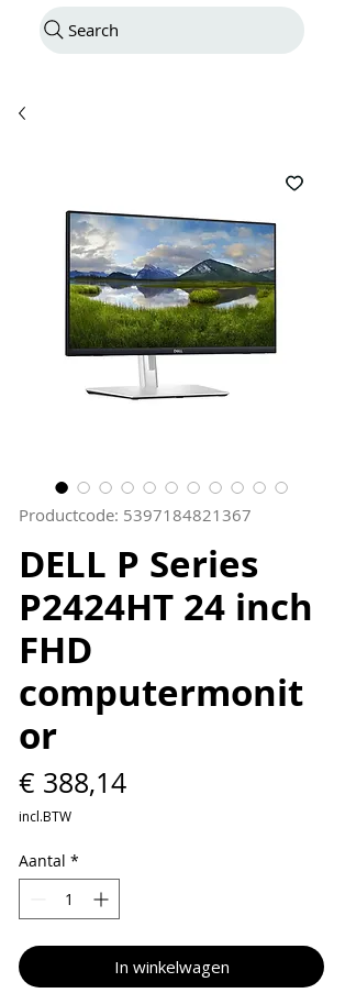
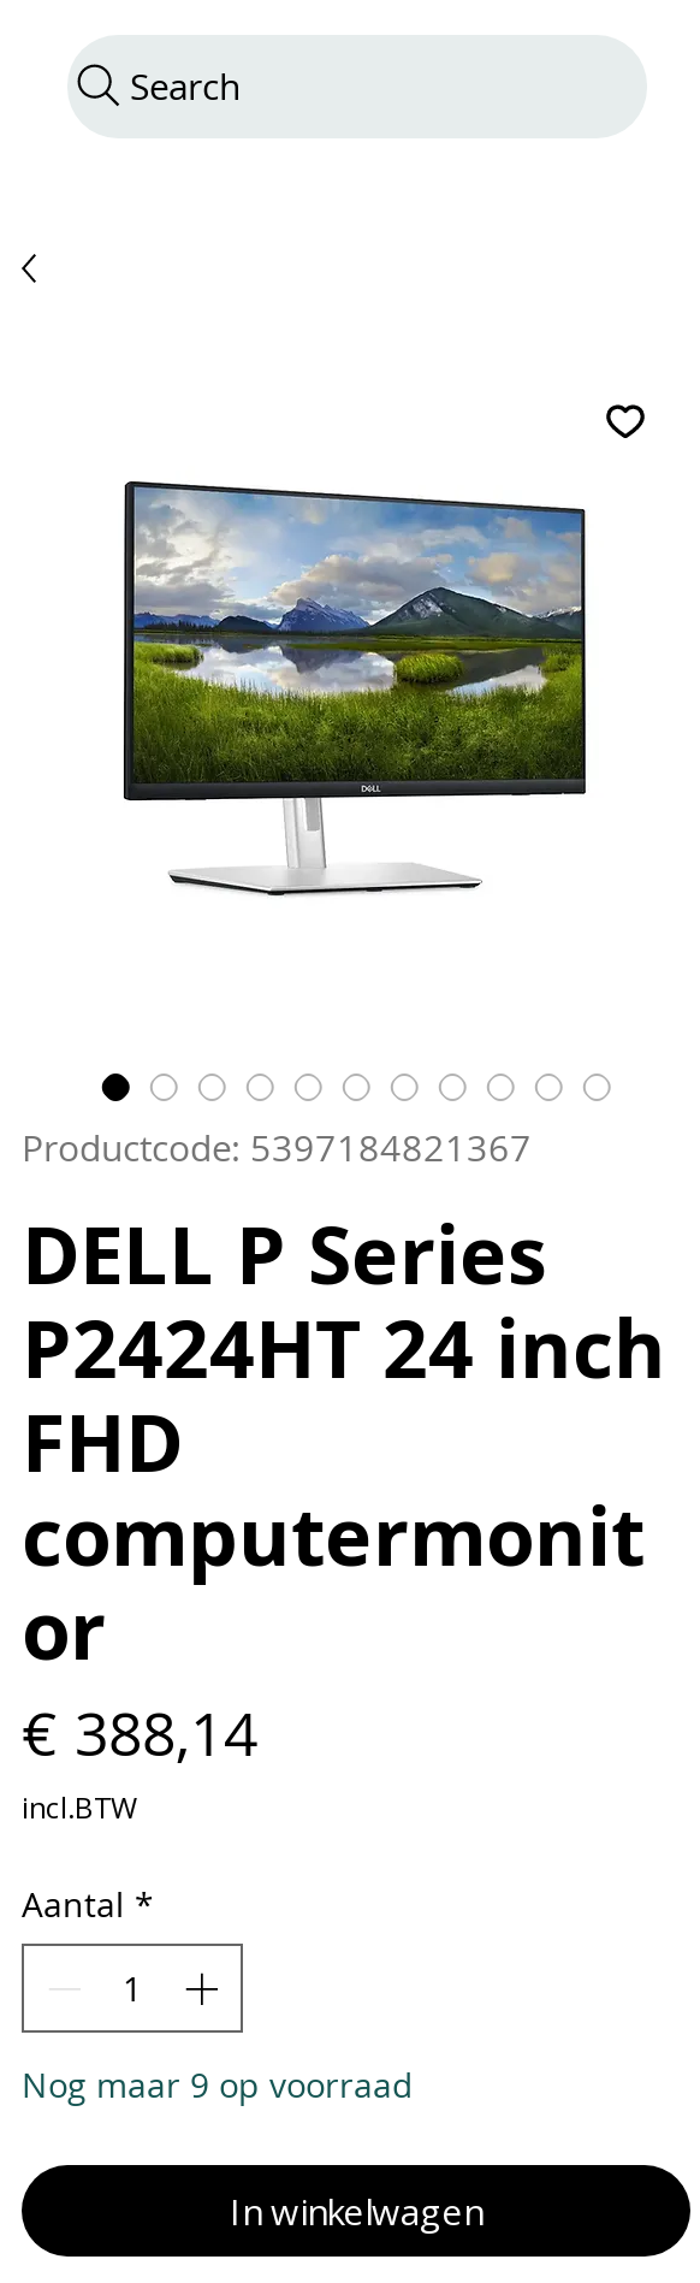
+ Nog maar 9 op voorraad
